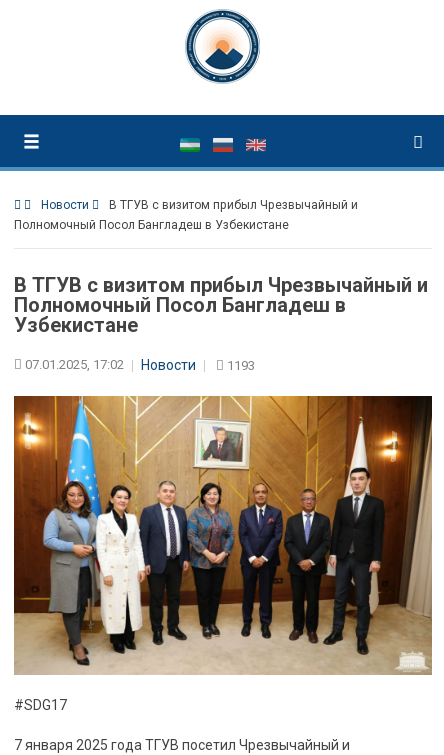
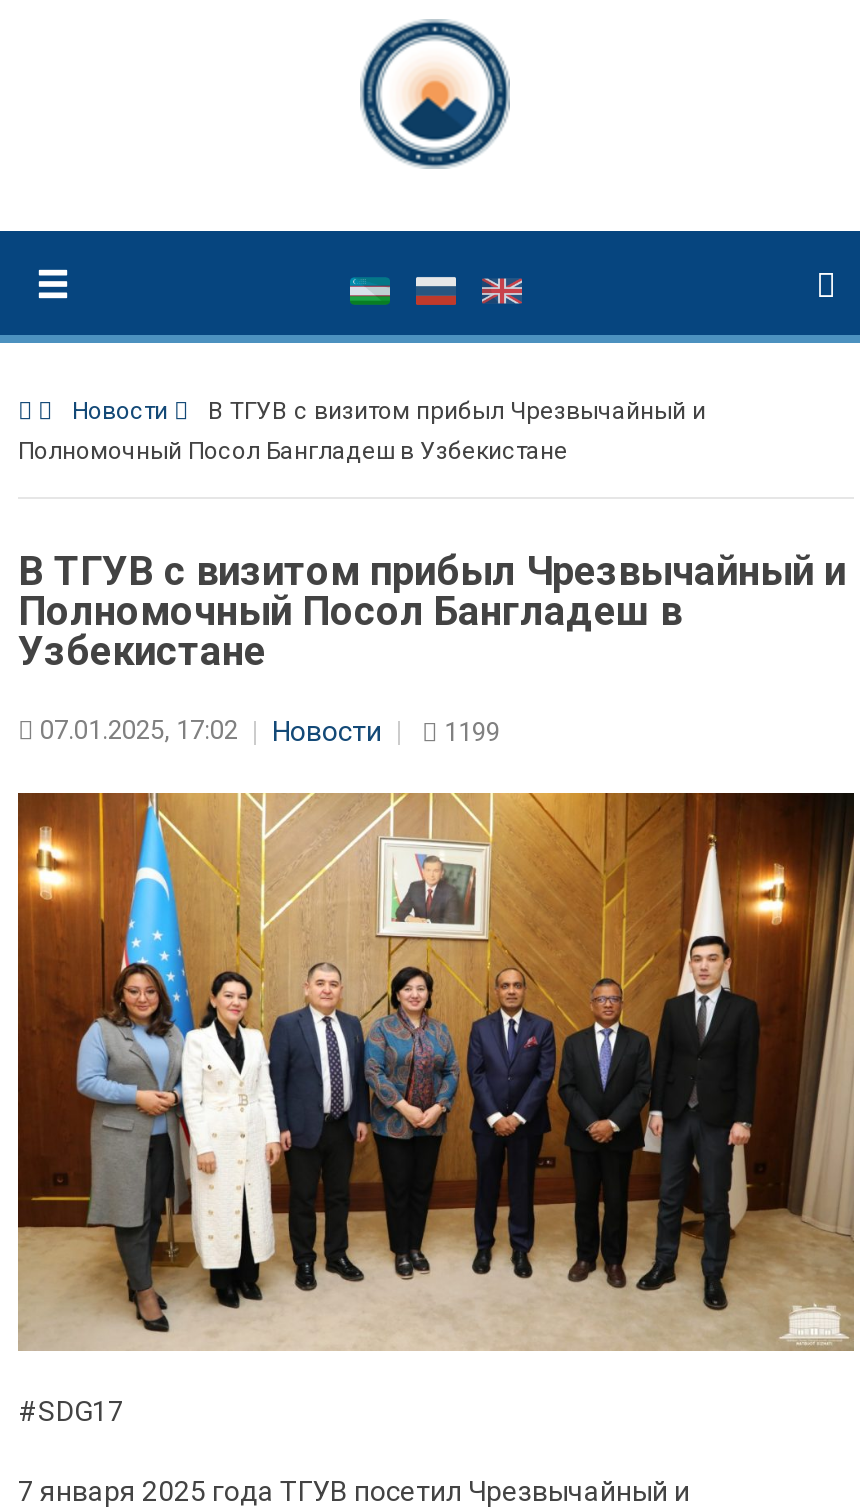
- 07.01.2025, 17:02 Новости 1193
+ 07.01.2025, 17:02 Новости 1199
